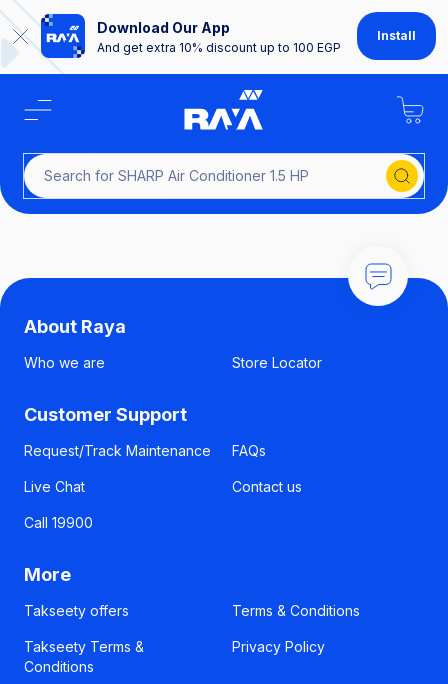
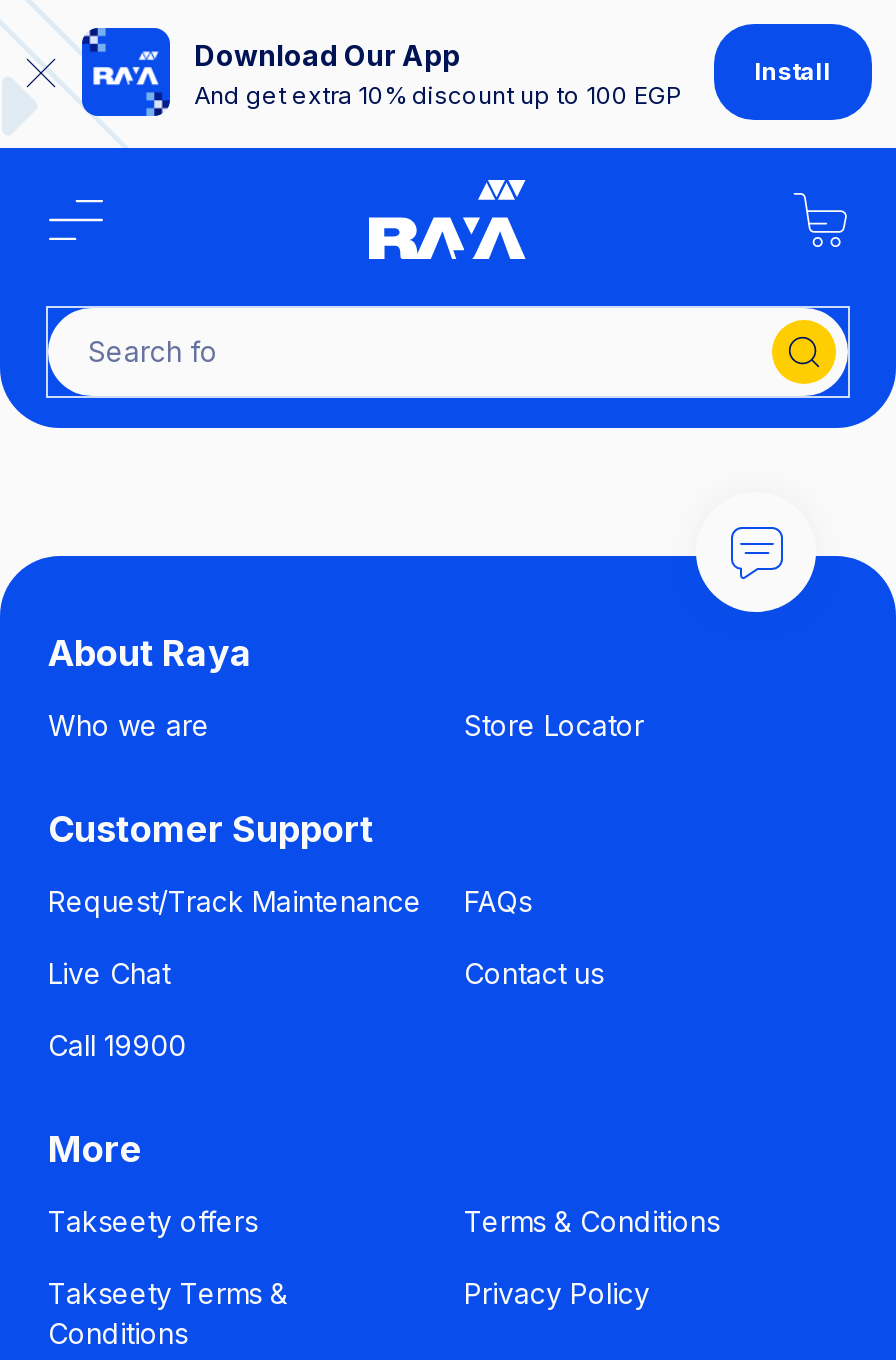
- Search for SHARP Air Conditioner 1.5 HP
